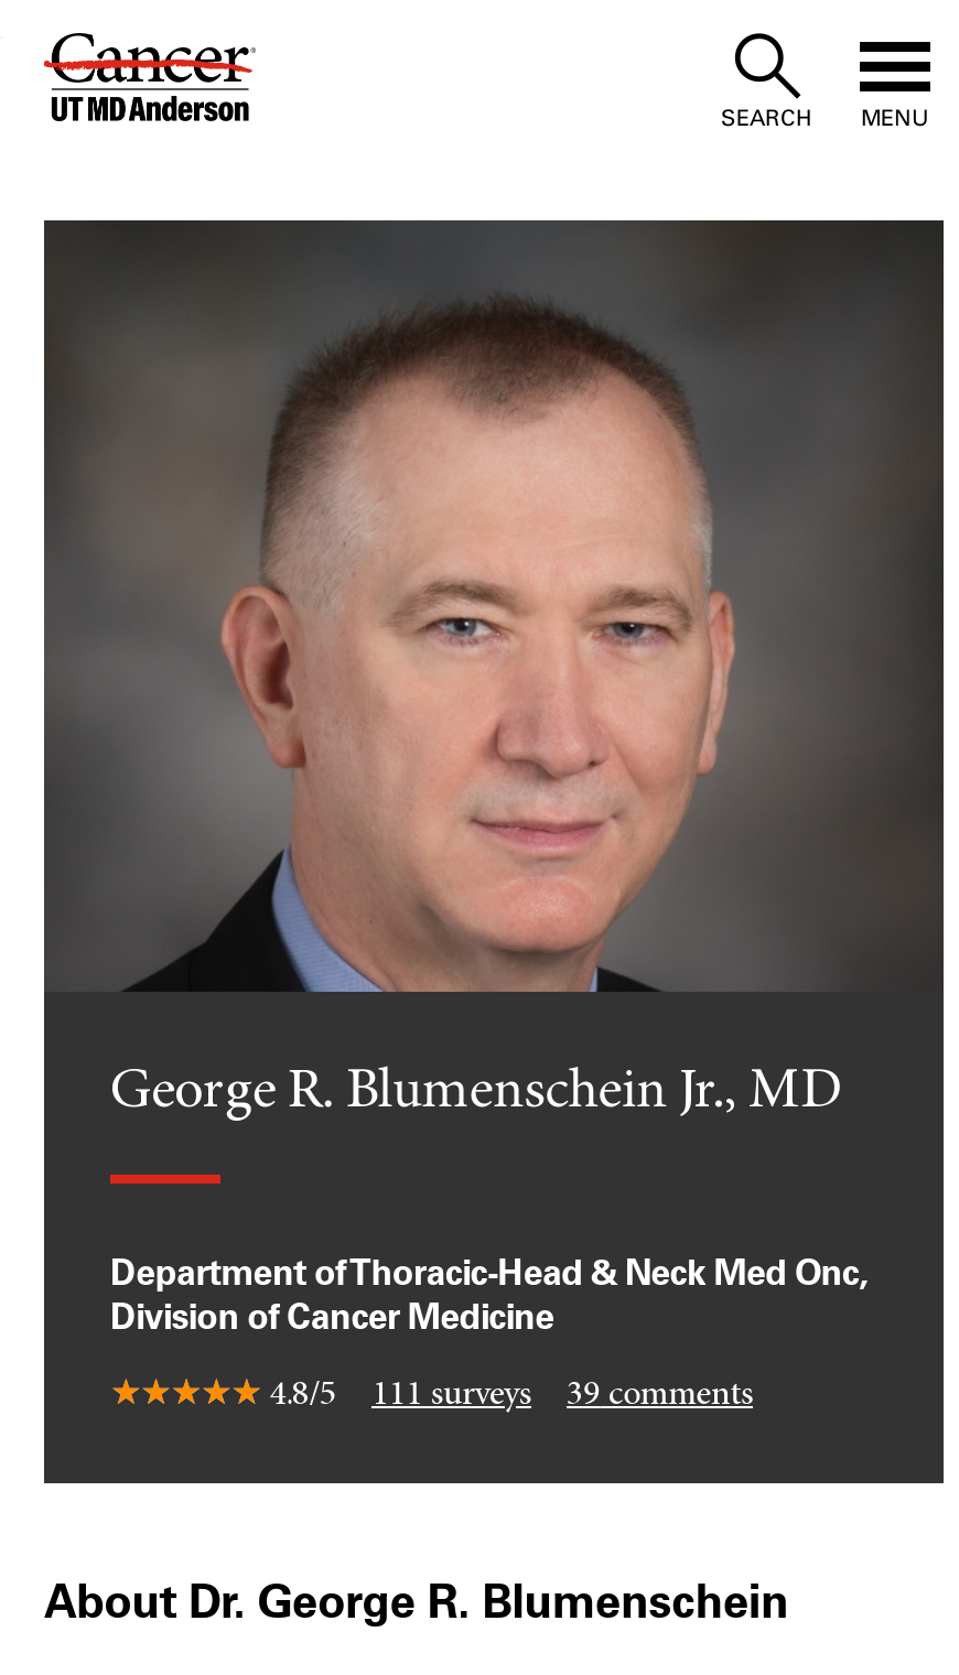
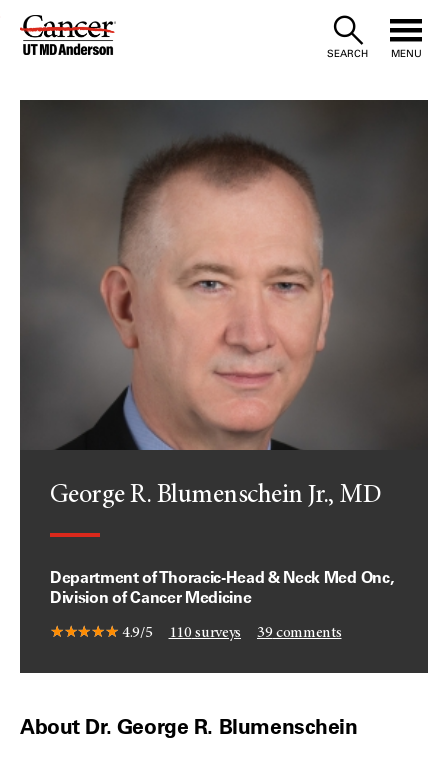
- 4.8/5
+ 4.9/5

- 111 surveys
+ 110 surveys
